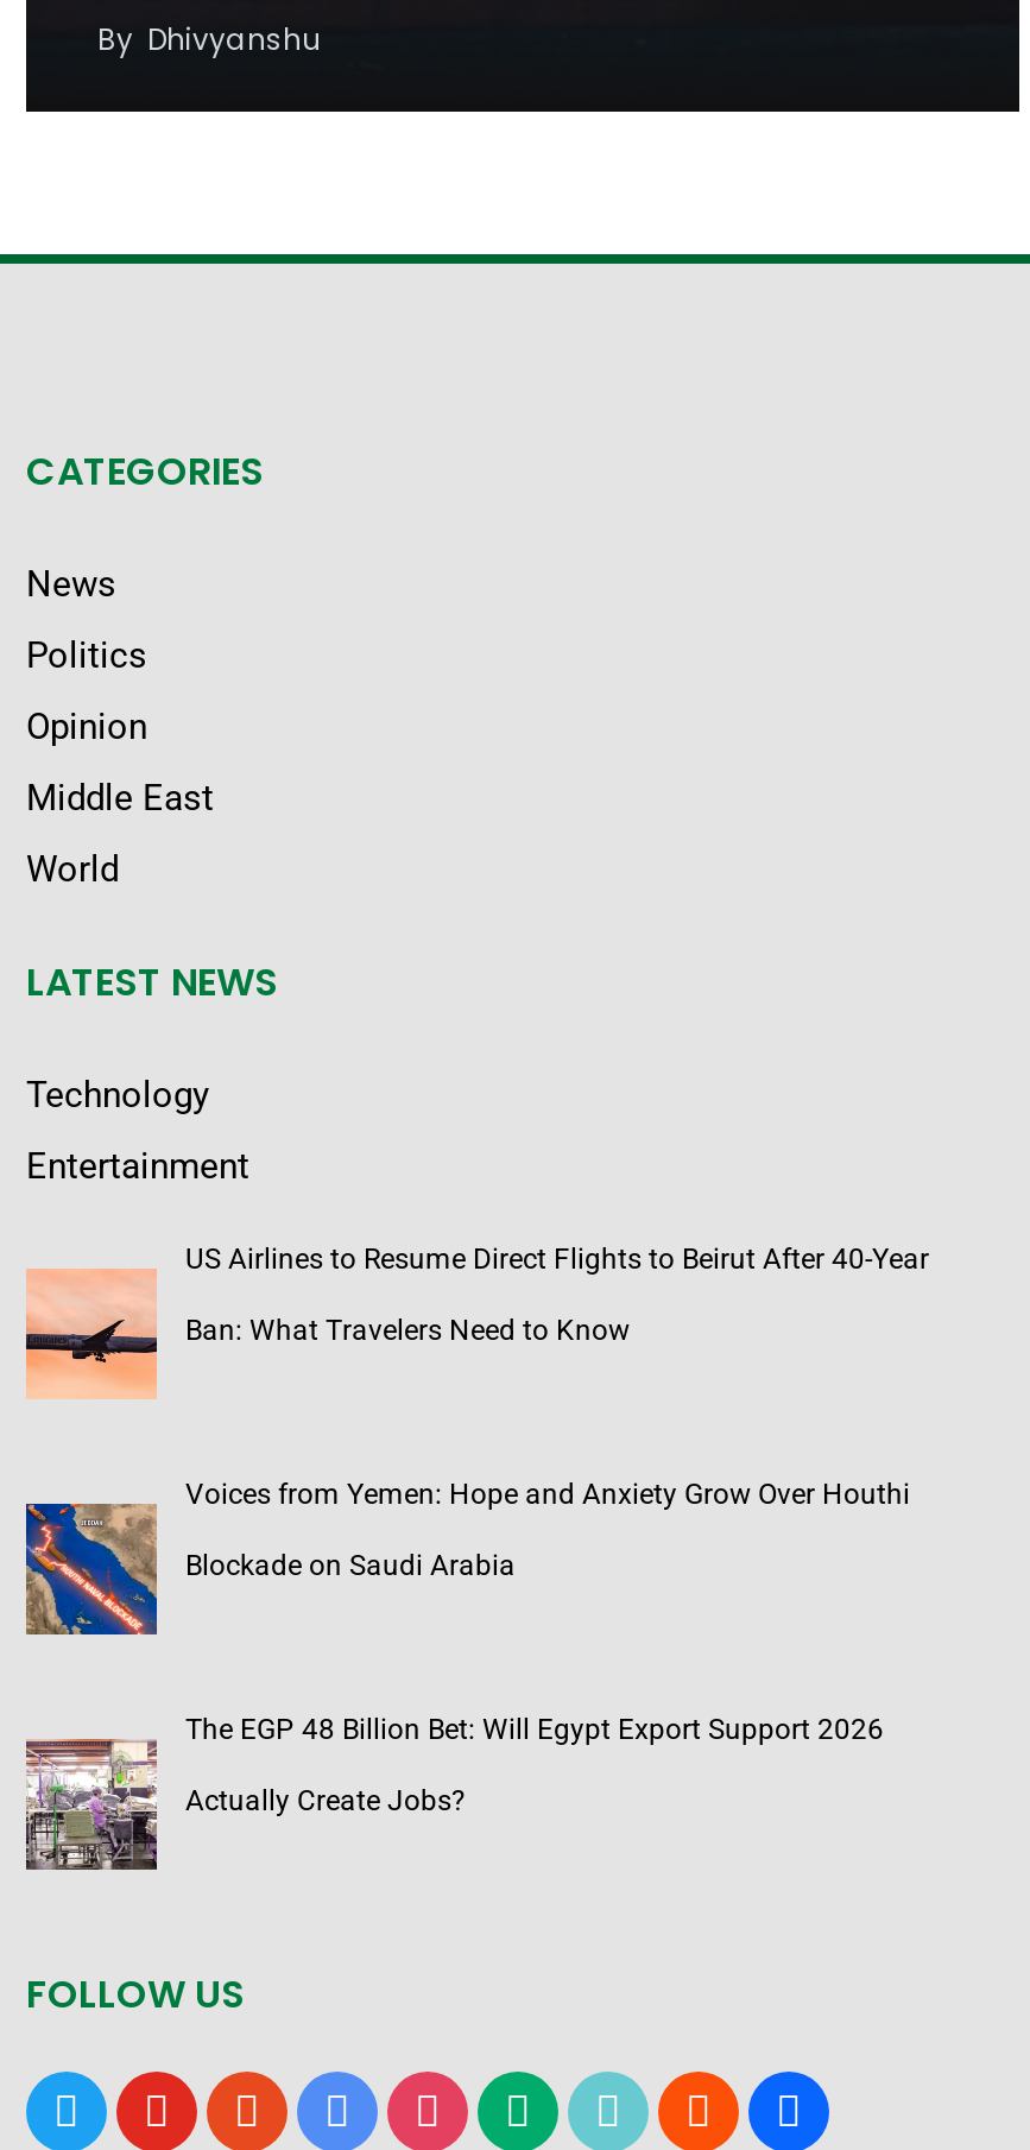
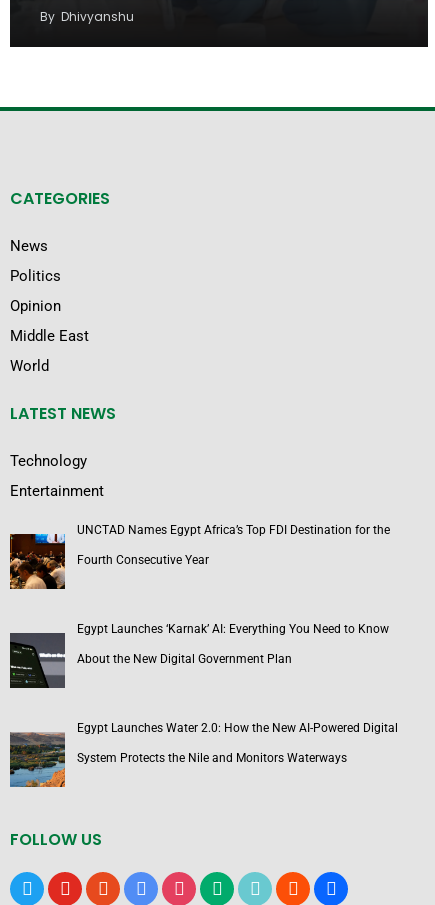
- [image]
- US Airlines to Resume Direct Flights to Beirut After 40-Year
+ [image]
+ UNCTAD Names Egypt Africa’s Top FDI Destination for the

- Ban: What Travelers Need to Know
+ Fourth Consecutive Year

- [image]
- Voices from Yemen: Hope and Anxiety Grow Over Houthi
+ [image]
+ Egypt Launches ‘Karnak’ AI: Everything You Need to Know

- Blockade on Saudi Arabia
+ About the New Digital Government Plan

- [image]
- The EGP 48 Billion Bet: Will Egypt Export Support 2026
+ [image]
+ Egypt Launches Water 2.0: How the New AI-Powered Digital

- Actually Create Jobs?
+ System Protects the Nile and Monitors Waterways
